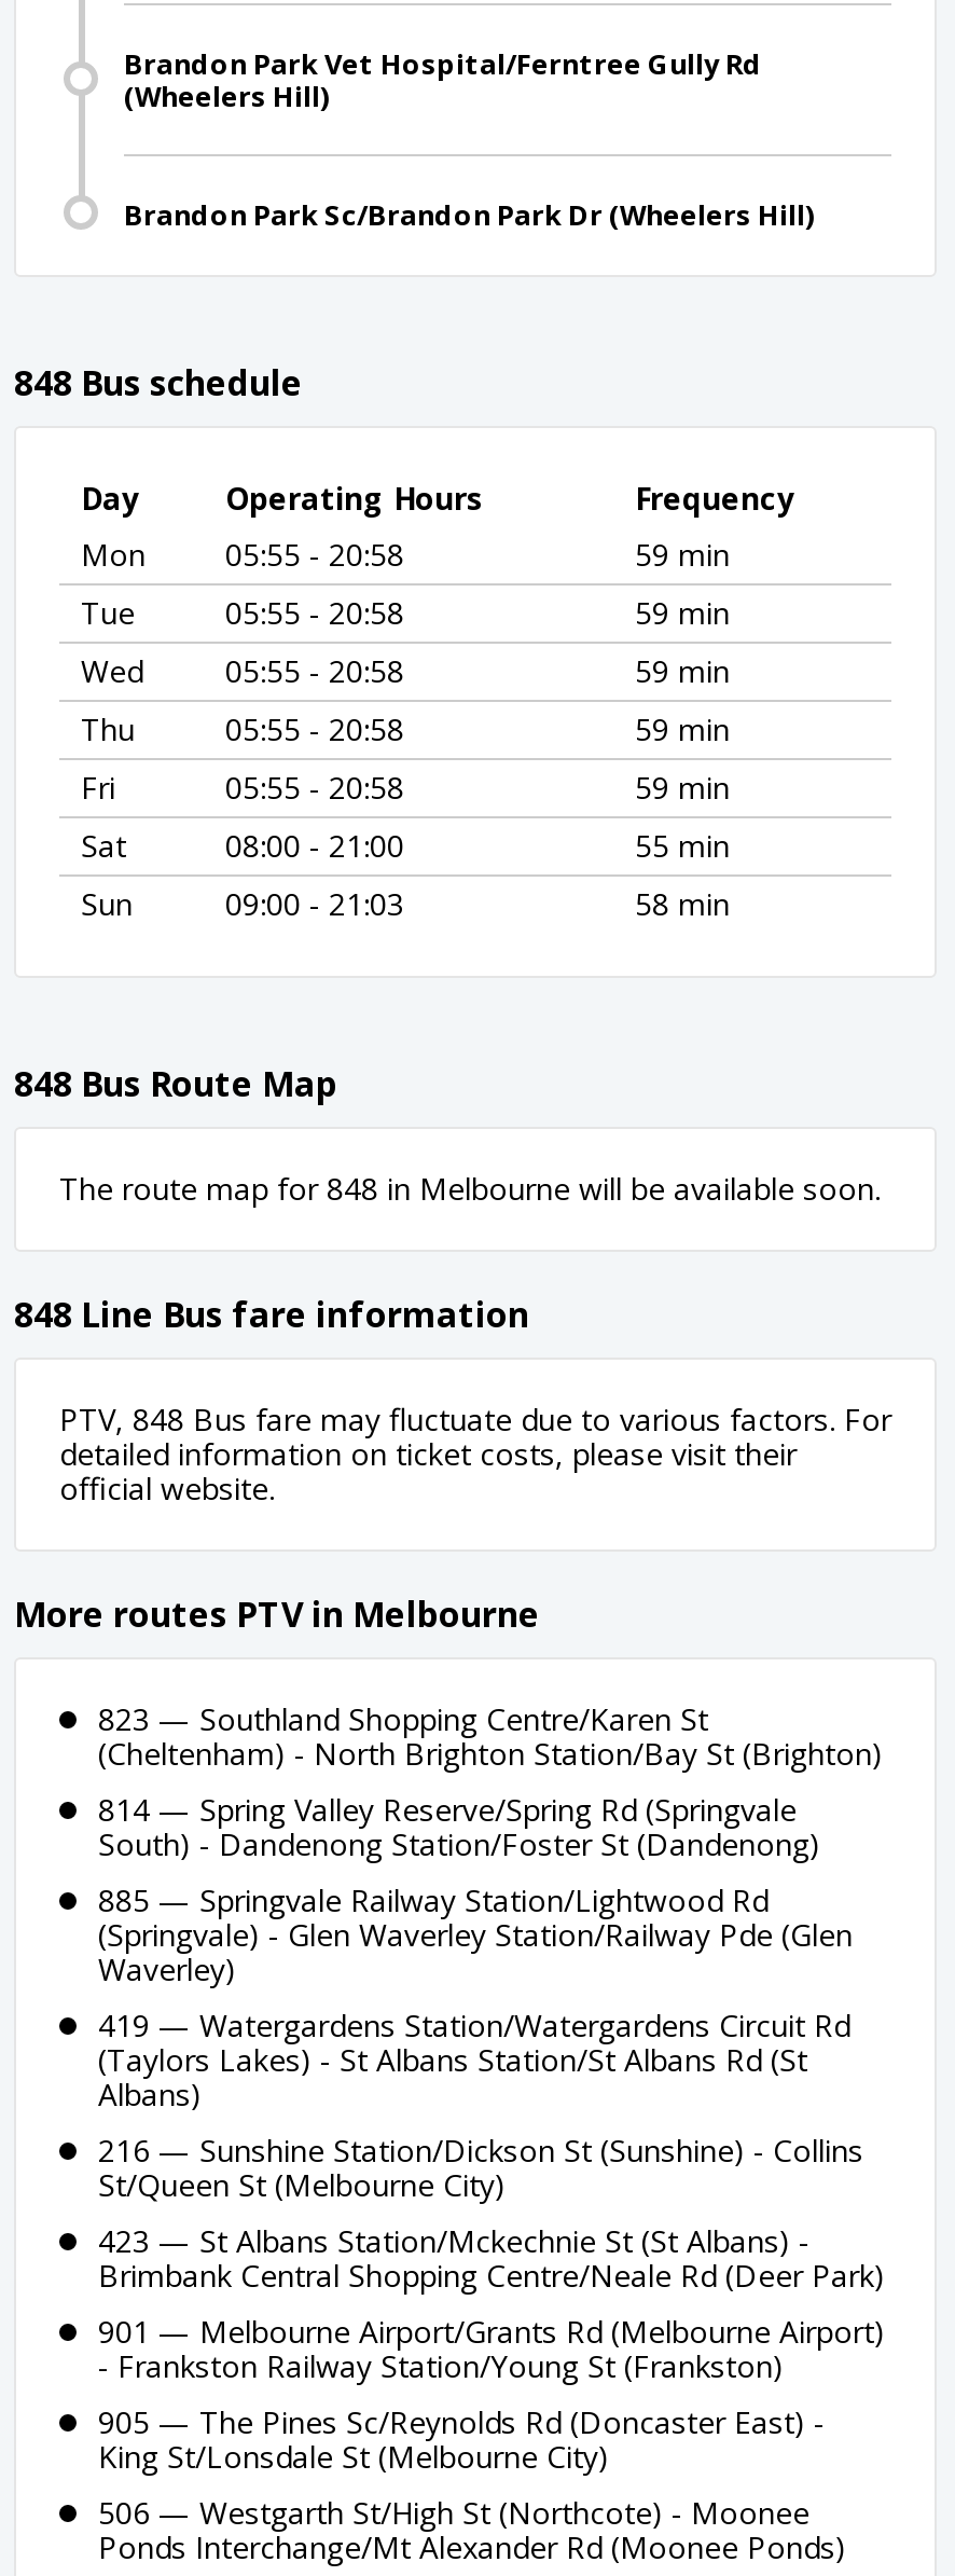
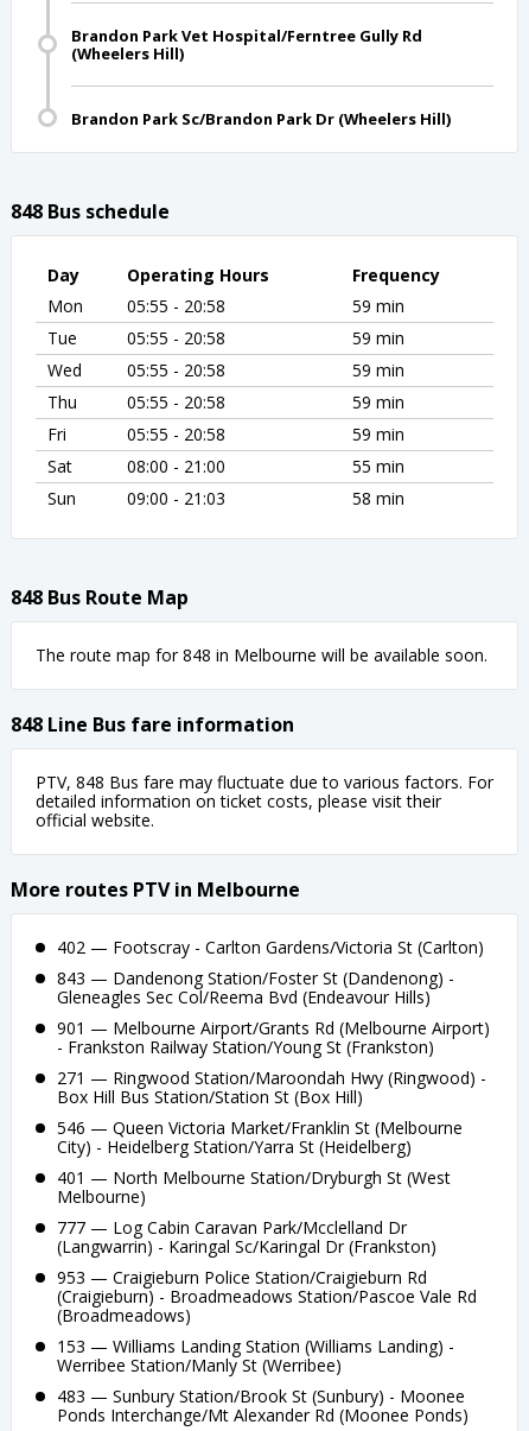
- 823 — Southland Shopping Centre/Karen St
- (Cheltenham) - North Brighton Station/Bay St (Brighton)
- 814 — Spring Valley Reserve/Spring Rd (Springvale
- South) - Dandenong Station/Foster St (Dandenong)
- 885 — Springvale Railway Station/Lightwood Rd
- (Springvale) - Glen Waverley Station/Railway Pde (Glen
- Waverley)
- 419 — Watergardens Station/Watergardens Circuit Rd
- (Taylors Lakes) - St Albans Station/St Albans Rd (St
- Albans)
- 216 — Sunshine Station/Dickson St (Sunshine) - Collins
- St/Queen St (Melbourne City)
- 423 — St Albans Station/Mckechnie St (St Albans) -
- Brimbank Central Shopping Centre/Neale Rd (Deer Park)
+ 402 — Footscray - Carlton Gardens/Victoria St (Carlton)
+ 843 — Dandenong Station/Foster St (Dandenong) -
+ Gleneagles Sec Col/Reema Bvd (Endeavour Hills)

moved up: 901 — Melbourne Airport/Grants Rd (Melbourne Airport) | - Frankston Railway Station/Young St (Frankston)

- 905 — The Pines Sc/Reynolds Rd (Doncaster East) -
- King St/Lonsdale St (Melbourne City)
- 506 — Westgarth St/High St (Northcote) - Moonee
+ 271 — Ringwood Station/Maroondah Hwy (Ringwood) -
+ Box Hill Bus Station/Station St (Box Hill)
+ 546 — Queen Victoria Market/Franklin St (Melbourne
+ City) - Heidelberg Station/Yarra St (Heidelberg)
+ 401 — North Melbourne Station/Dryburgh St (West
+ Melbourne)
+ 777 — Log Cabin Caravan Park/Mcclelland Dr
+ (Langwarrin) - Karingal Sc/Karingal Dr (Frankston)
+ 953 — Craigieburn Police Station/Craigieburn Rd
+ (Craigieburn) - Broadmeadows Station/Pascoe Vale Rd
+ (Broadmeadows)
+ 153 — Williams Landing Station (Williams Landing) -
+ Werribee Station/Manly St (Werribee)
+ 483 — Sunbury Station/Brook St (Sunbury) - Moonee
